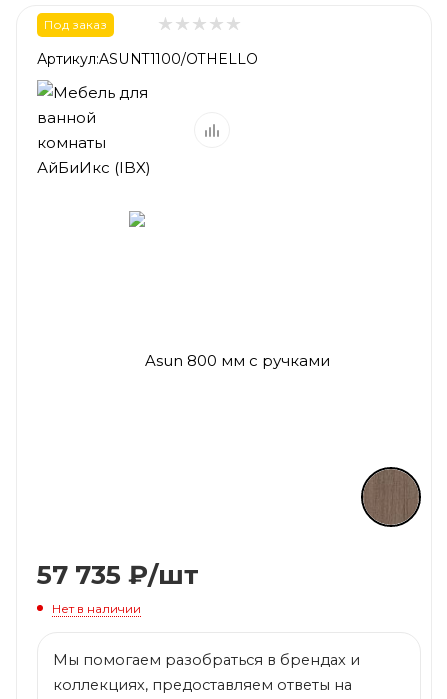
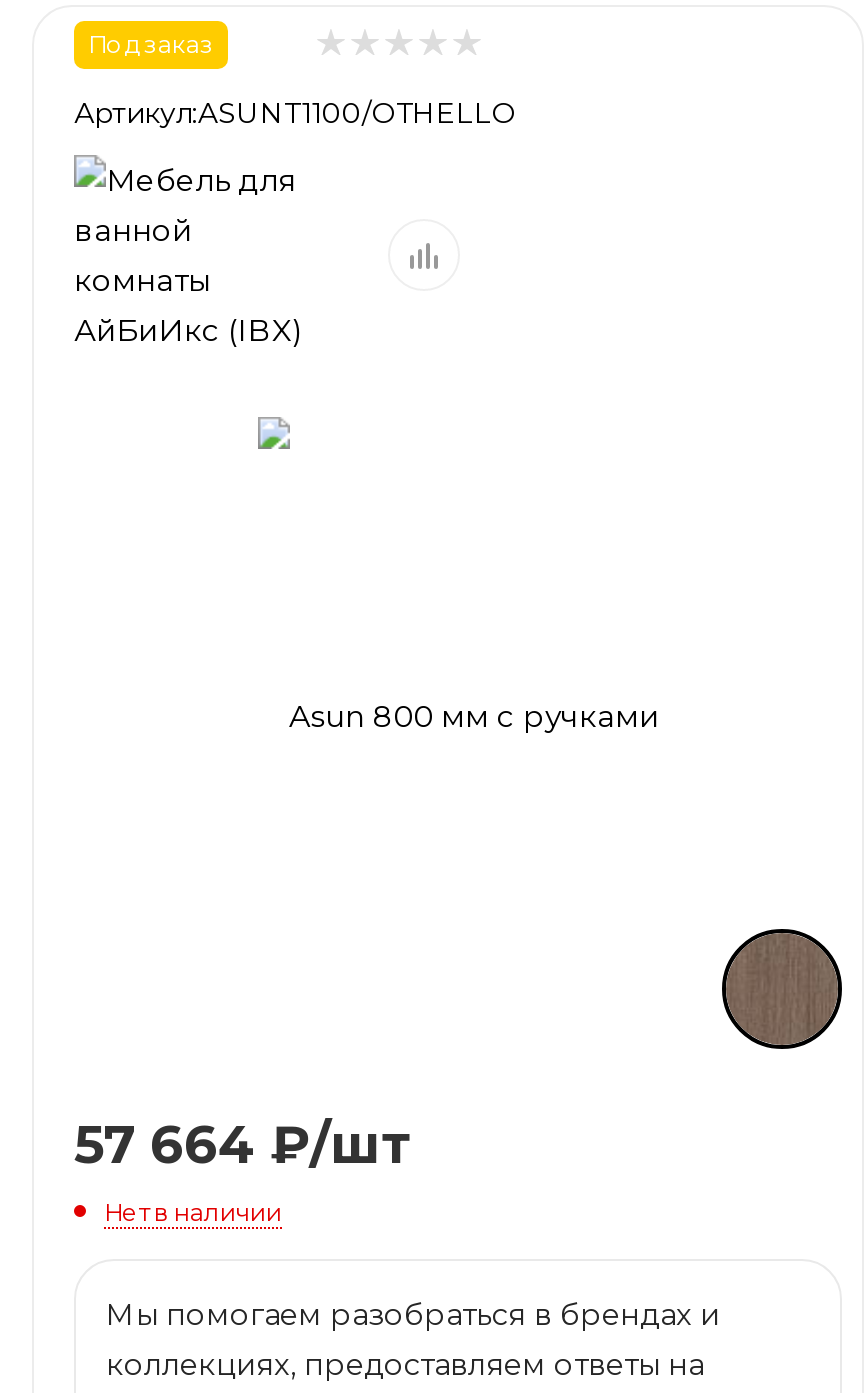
- 57 735 ₽/шт
+ 57 664 ₽/шт
